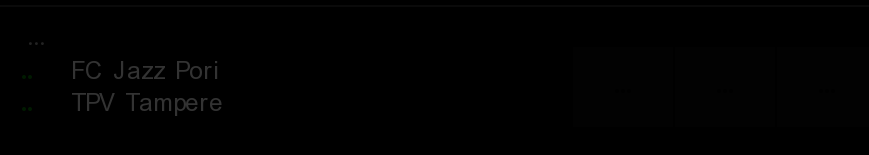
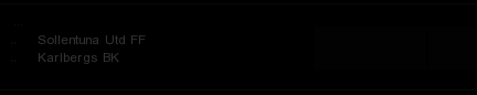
- FC Jazz Pori
+ Sollentuna Utd FF

- TPV Tampere
+ Karlbergs BK
